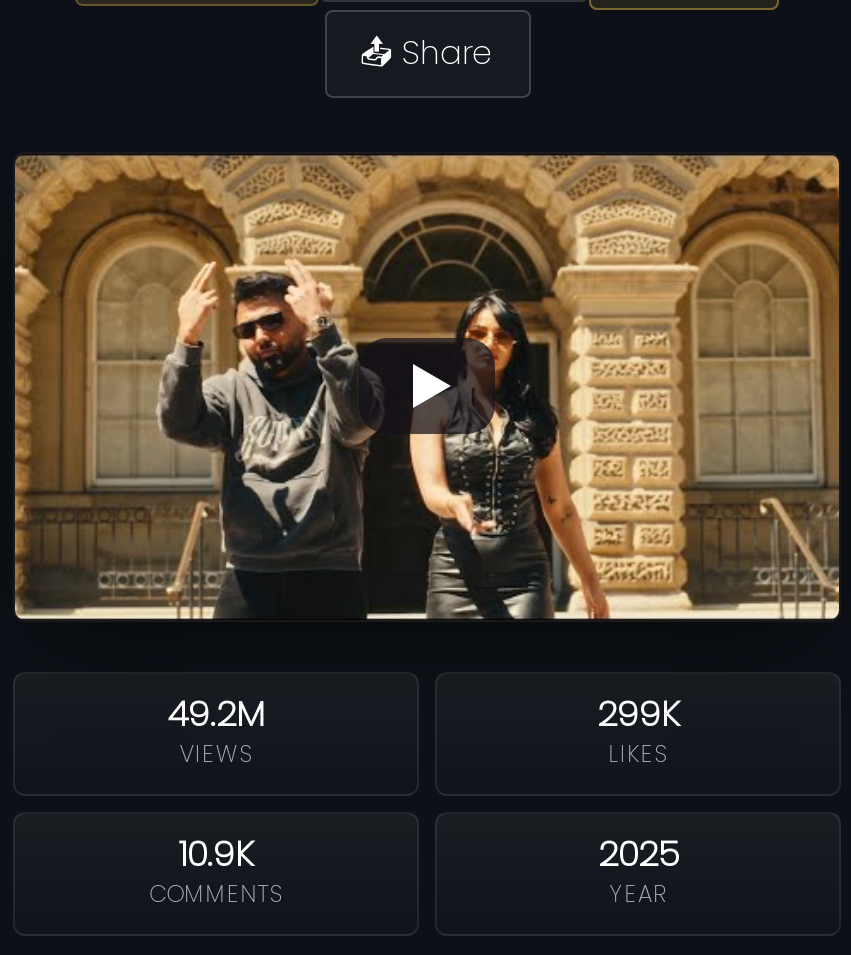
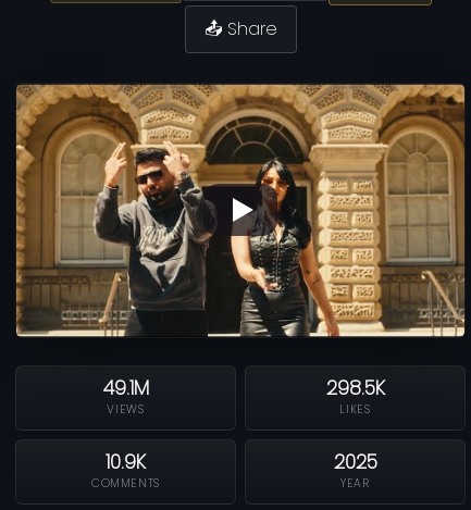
- 49.2M
+ 49.1M

- 299K
+ 298.5K
